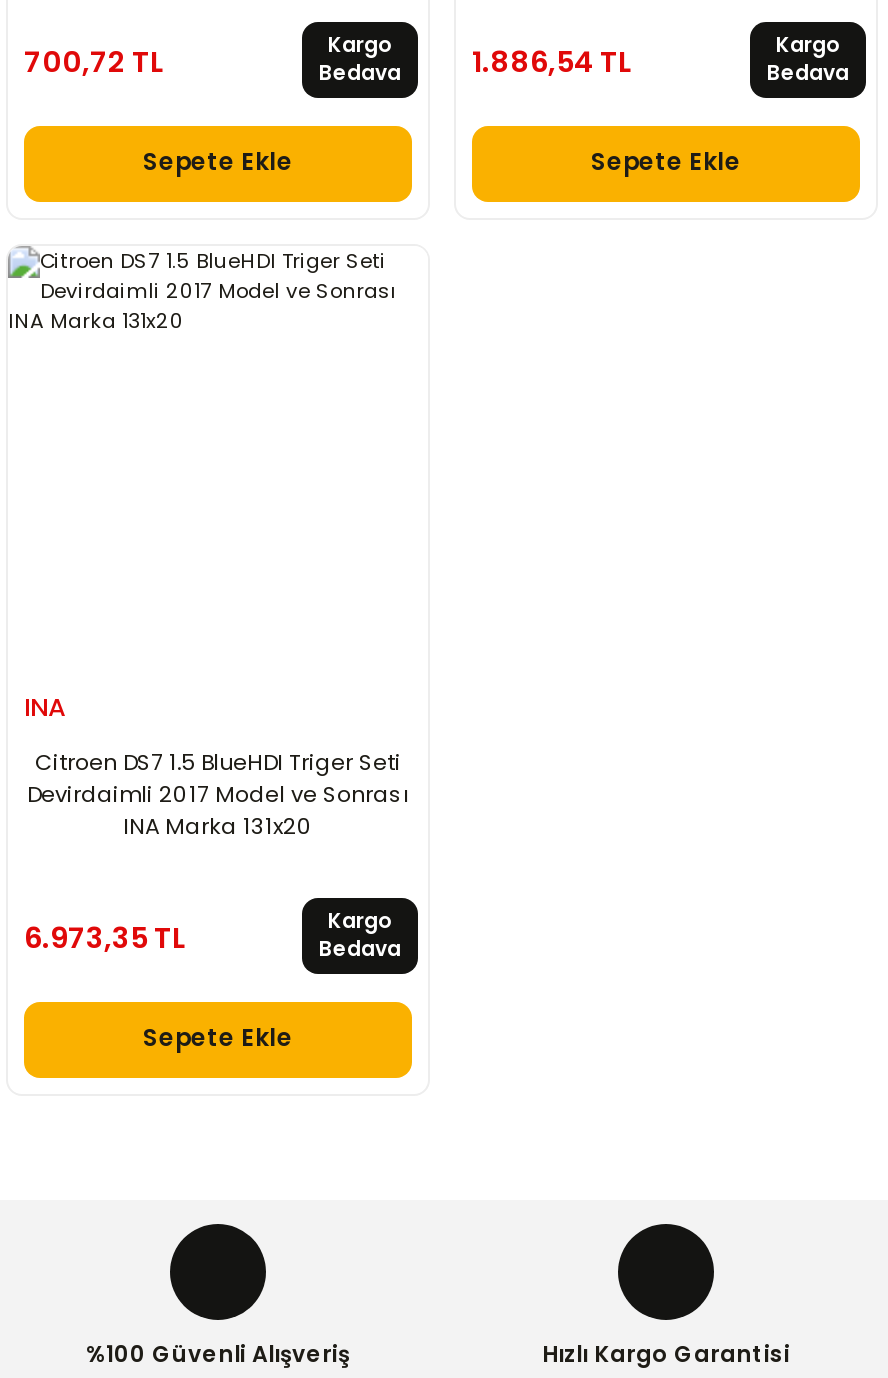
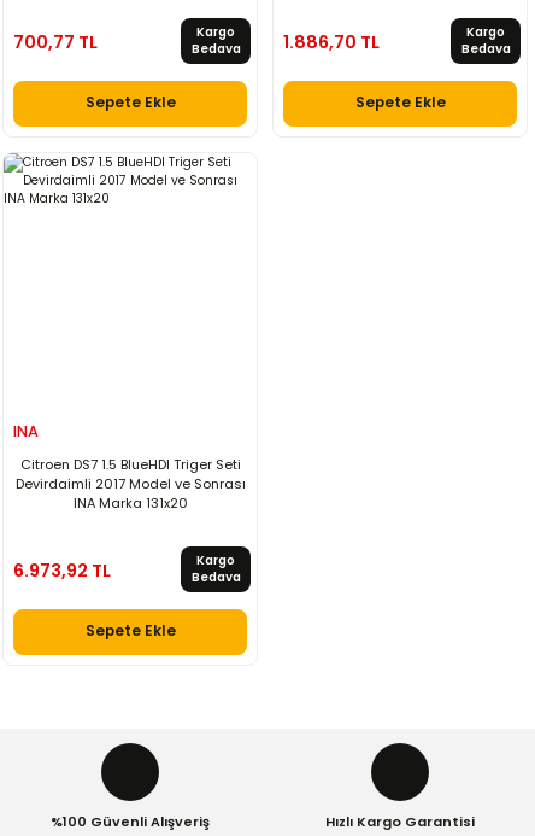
- 700,72 TL
+ 700,77 TL

- 1.886,54 TL
+ 1.886,70 TL

- 6.973,35 TL
+ 6.973,92 TL
